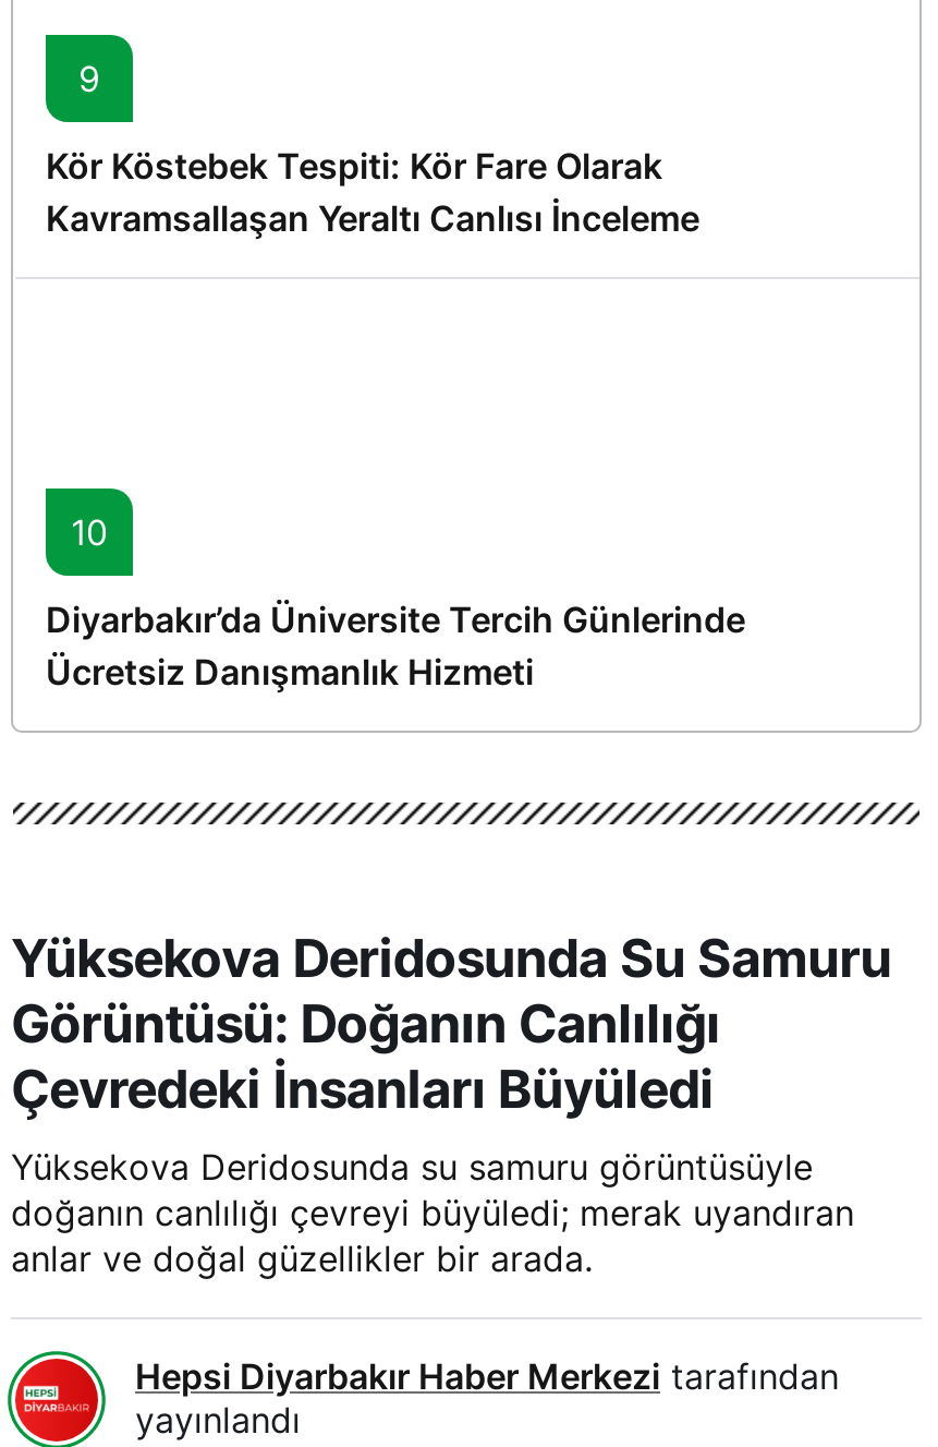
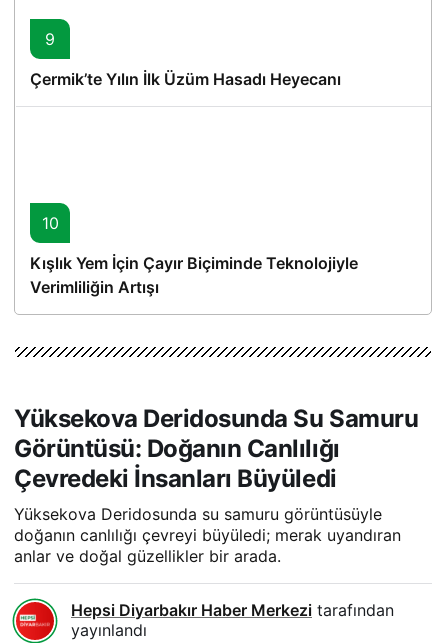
- Kör Köstebek Tespiti: Kör Fare Olarak
- Kavramsallaşan Yeraltı Canlısı İnceleme
+ Çermik’te Yılın İlk Üzüm Hasadı Heyecanı

- Diyarbakır’da Üniversite Tercih Günlerinde
- Ücretsiz Danışmanlık Hizmeti
+ Kışlık Yem İçin Çayır Biçiminde Teknolojiyle
+ Verimliliğin Artışı
